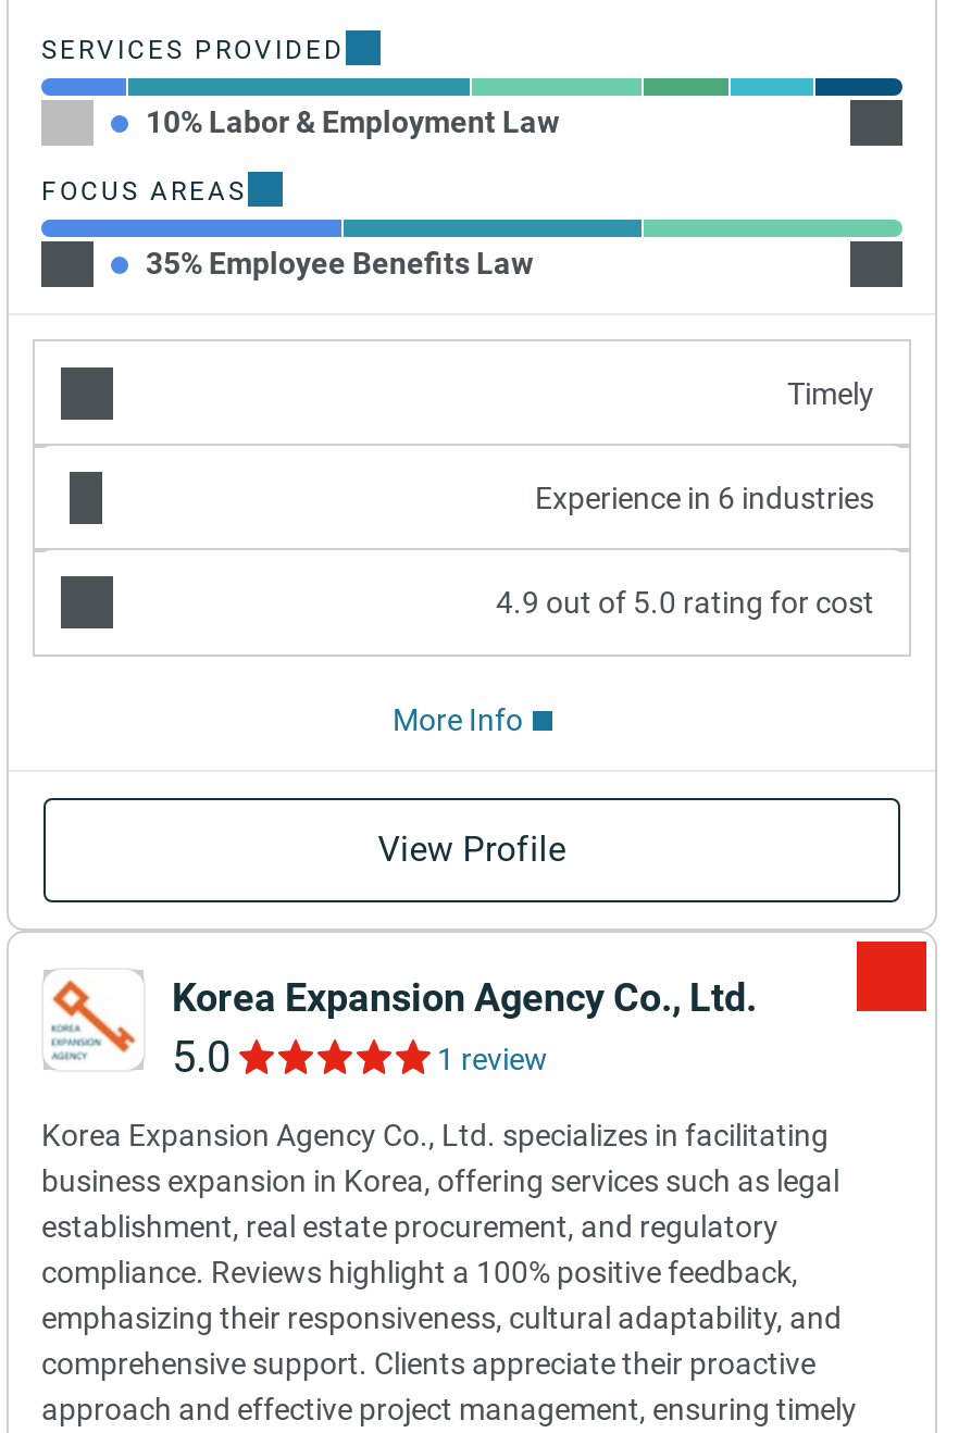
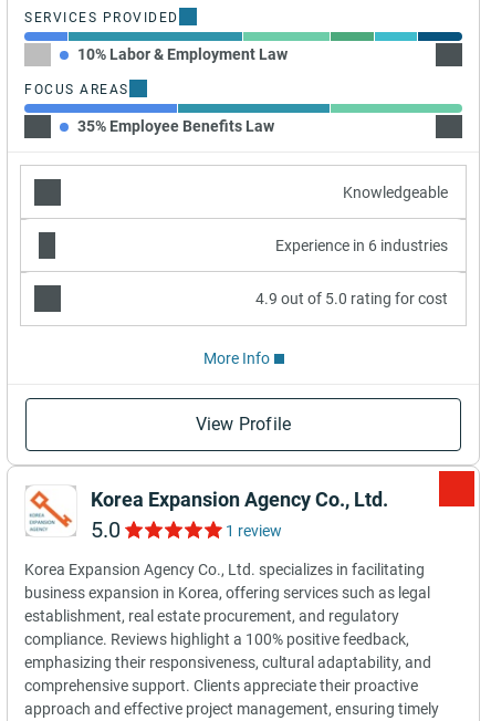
- Timely
+ Knowledgeable
